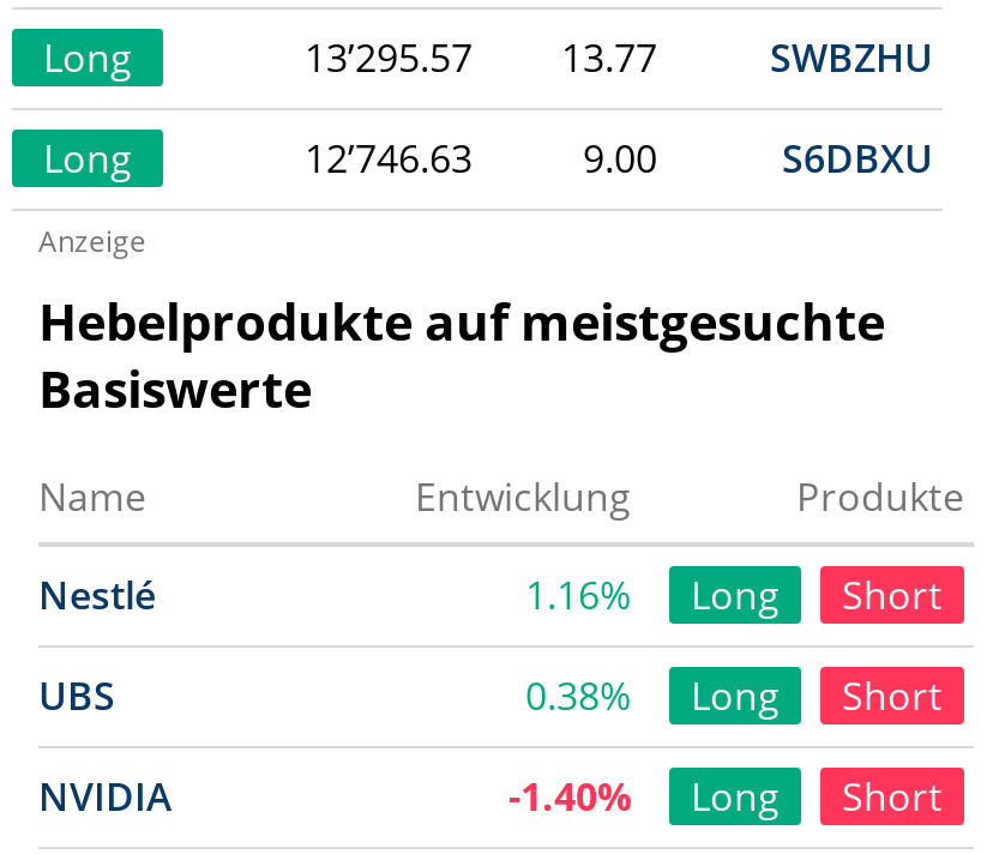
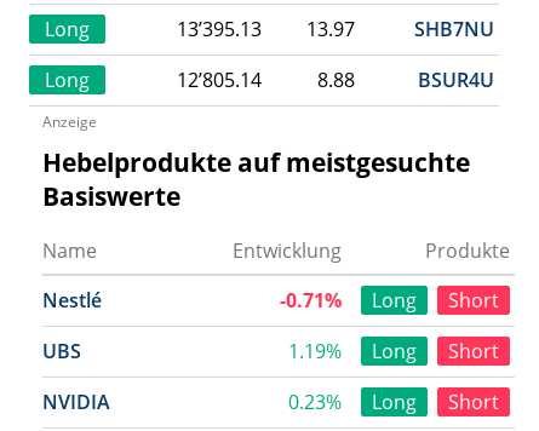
- 13’295.57
- 13.77
- SWBZHU
+ 13’395.13
+ 13.97
+ SHB7NU

- 12’746.63
- 9.00
- S6DBXU
+ 12’805.14
+ 8.88
+ BSUR4U

- 1.16% Long Short
+ -0.71% Long Short

- 0.38% Long Short
+ 1.19% Long Short

- -1.40% Long Short
+ 0.23% Long Short
